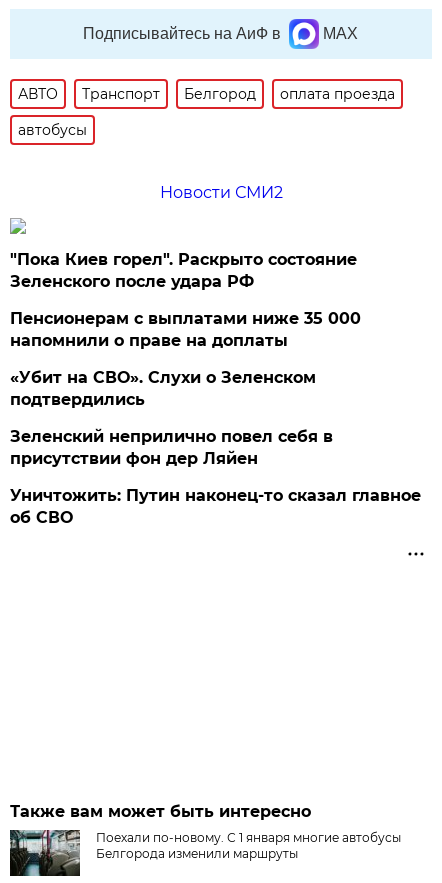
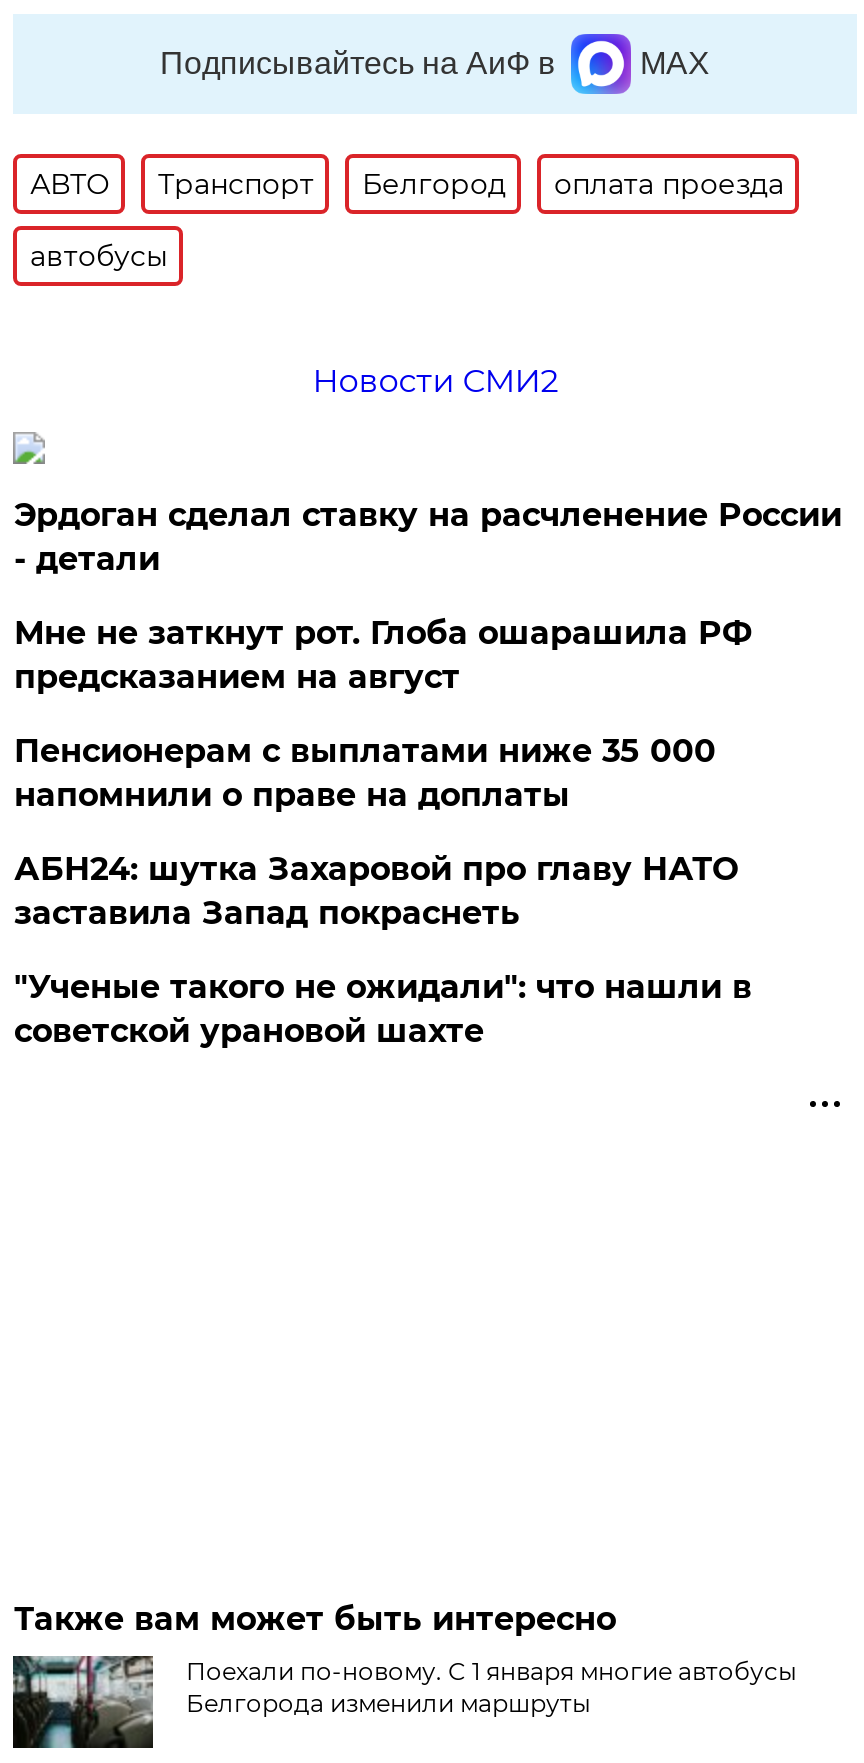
- "Пока Киев горел". Раскрыто состояние
- Зеленского после удара РФ
+ Эрдоган сделал ставку на расчленение России
+ - детали
+ Мне не заткнут рот. Глоба ошарашила РФ
+ предсказанием на август

moved down: Пенсионерам с выплатами ниже 35 000 | напомнили о праве на доплаты

- «Убит на СВО». Слухи о Зеленском
- подтвердились
- Зеленский неприлично повел cебя в
- присутствии фон дер Ляйен
- Уничтожить: Путин наконец-то сказал главное
- об СВО
+ АБН24: шутка Захаровой про главу НАТО
+ заставила Запад покраснеть
+ "Ученые такого не ожидали": что нашли в
+ советской урановой шахте
